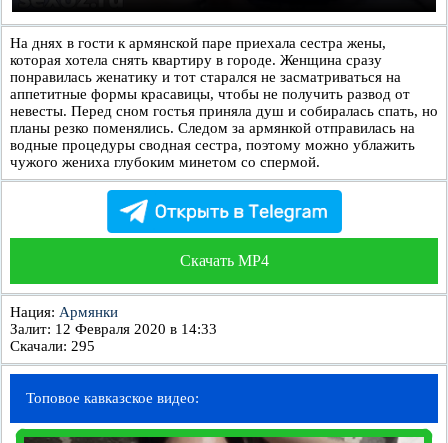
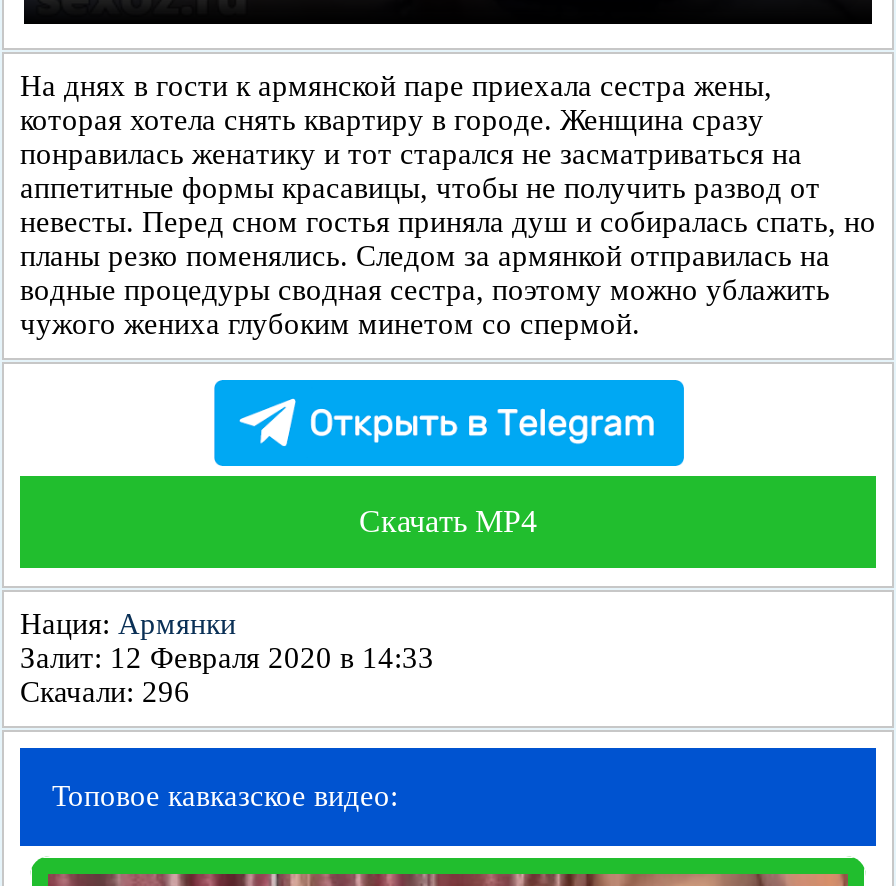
- Скачали: 295
+ Скачали: 296
